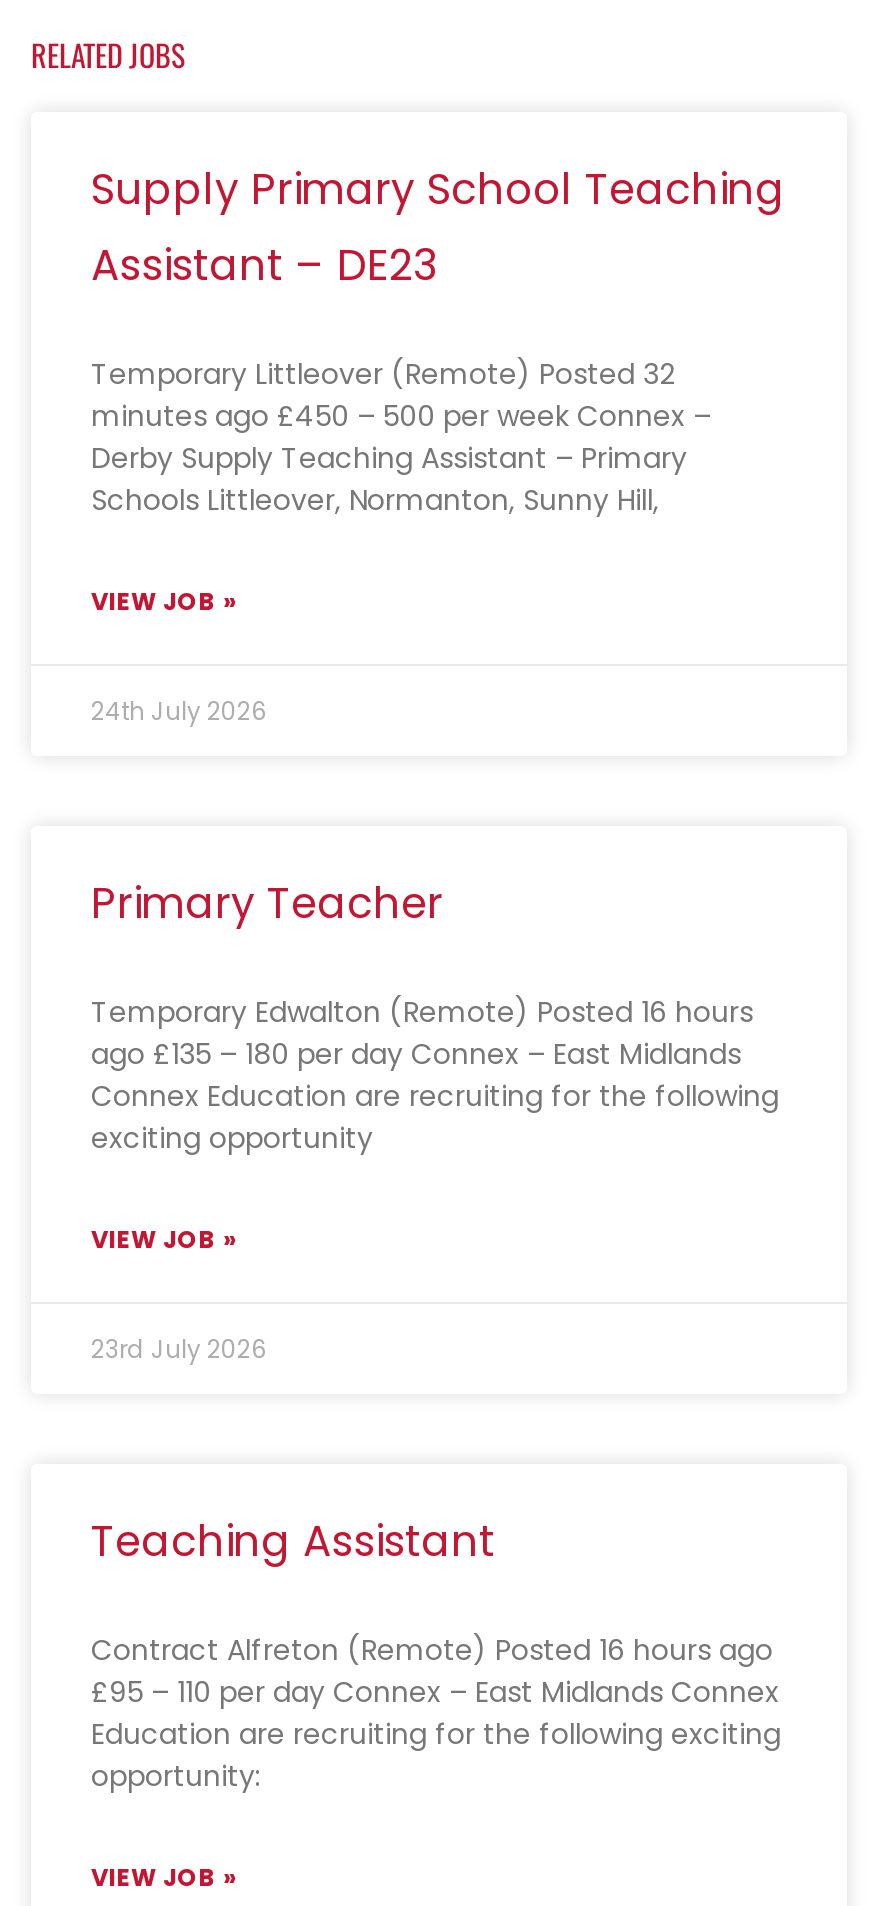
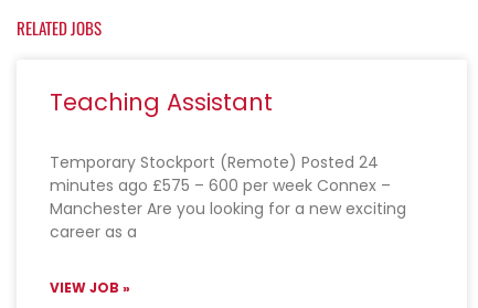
- Supply Primary School Teaching
- Assistant – DE23
- Temporary Littleover (Remote) Posted 32
- minutes ago £450 – 500 per week Connex –
- Derby Supply Teaching Assistant – Primary
- Schools Littleover, Normanton, Sunny Hill,
- VIEW JOB »
- 24th July 2026

- Primary Teacher
- Temporary Edwalton (Remote) Posted 16 hours
- ago £135 – 180 per day Connex – East Midlands
- Connex Education are recruiting for the following
- exciting opportunity
- VIEW JOB »
- 23rd July 2026

- Contract Alfreton (Remote) Posted 16 hours ago
- £95 – 110 per day Connex – East Midlands Connex
- Education are recruiting for the following exciting
- opportunity:
+ Temporary Stockport (Remote) Posted 24
+ minutes ago £575 – 600 per week Connex –
+ Manchester Are you looking for a new exciting
+ career as a
